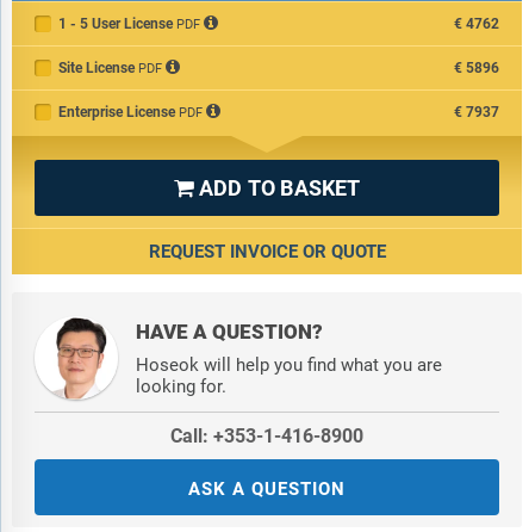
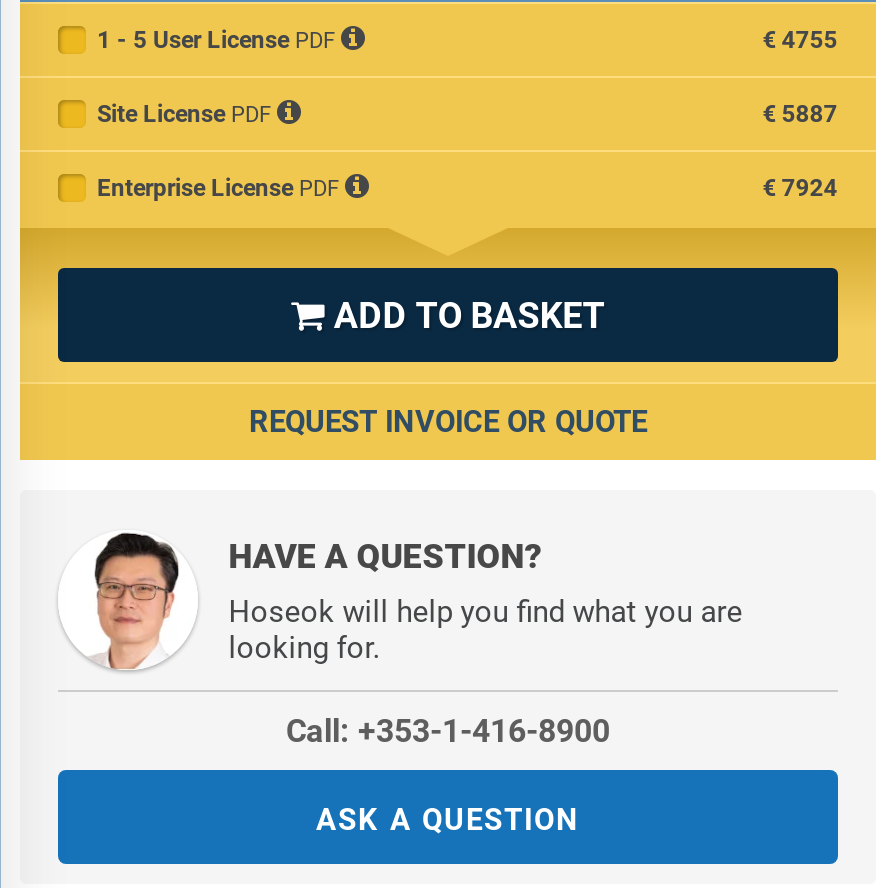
- €4762
+ €4755

- €5896
+ €5887

- €7937
+ €7924
